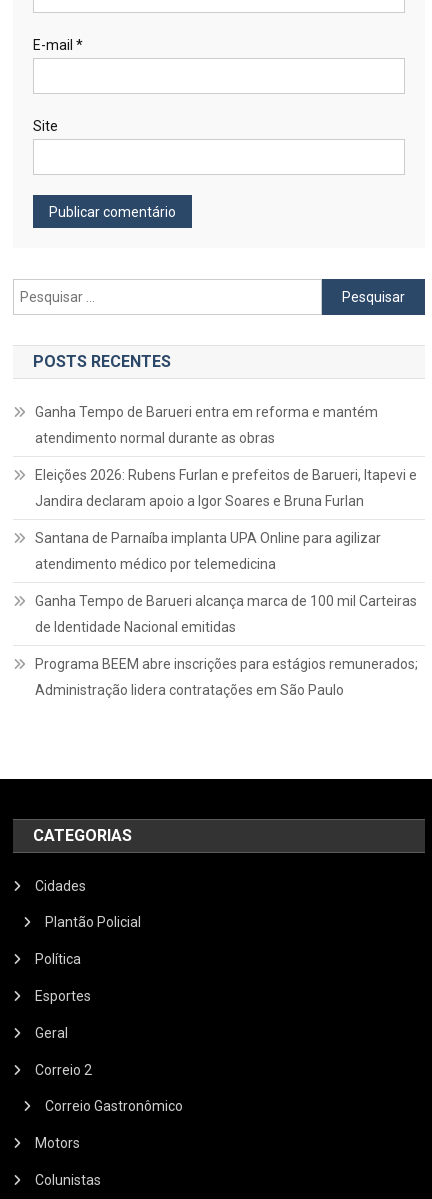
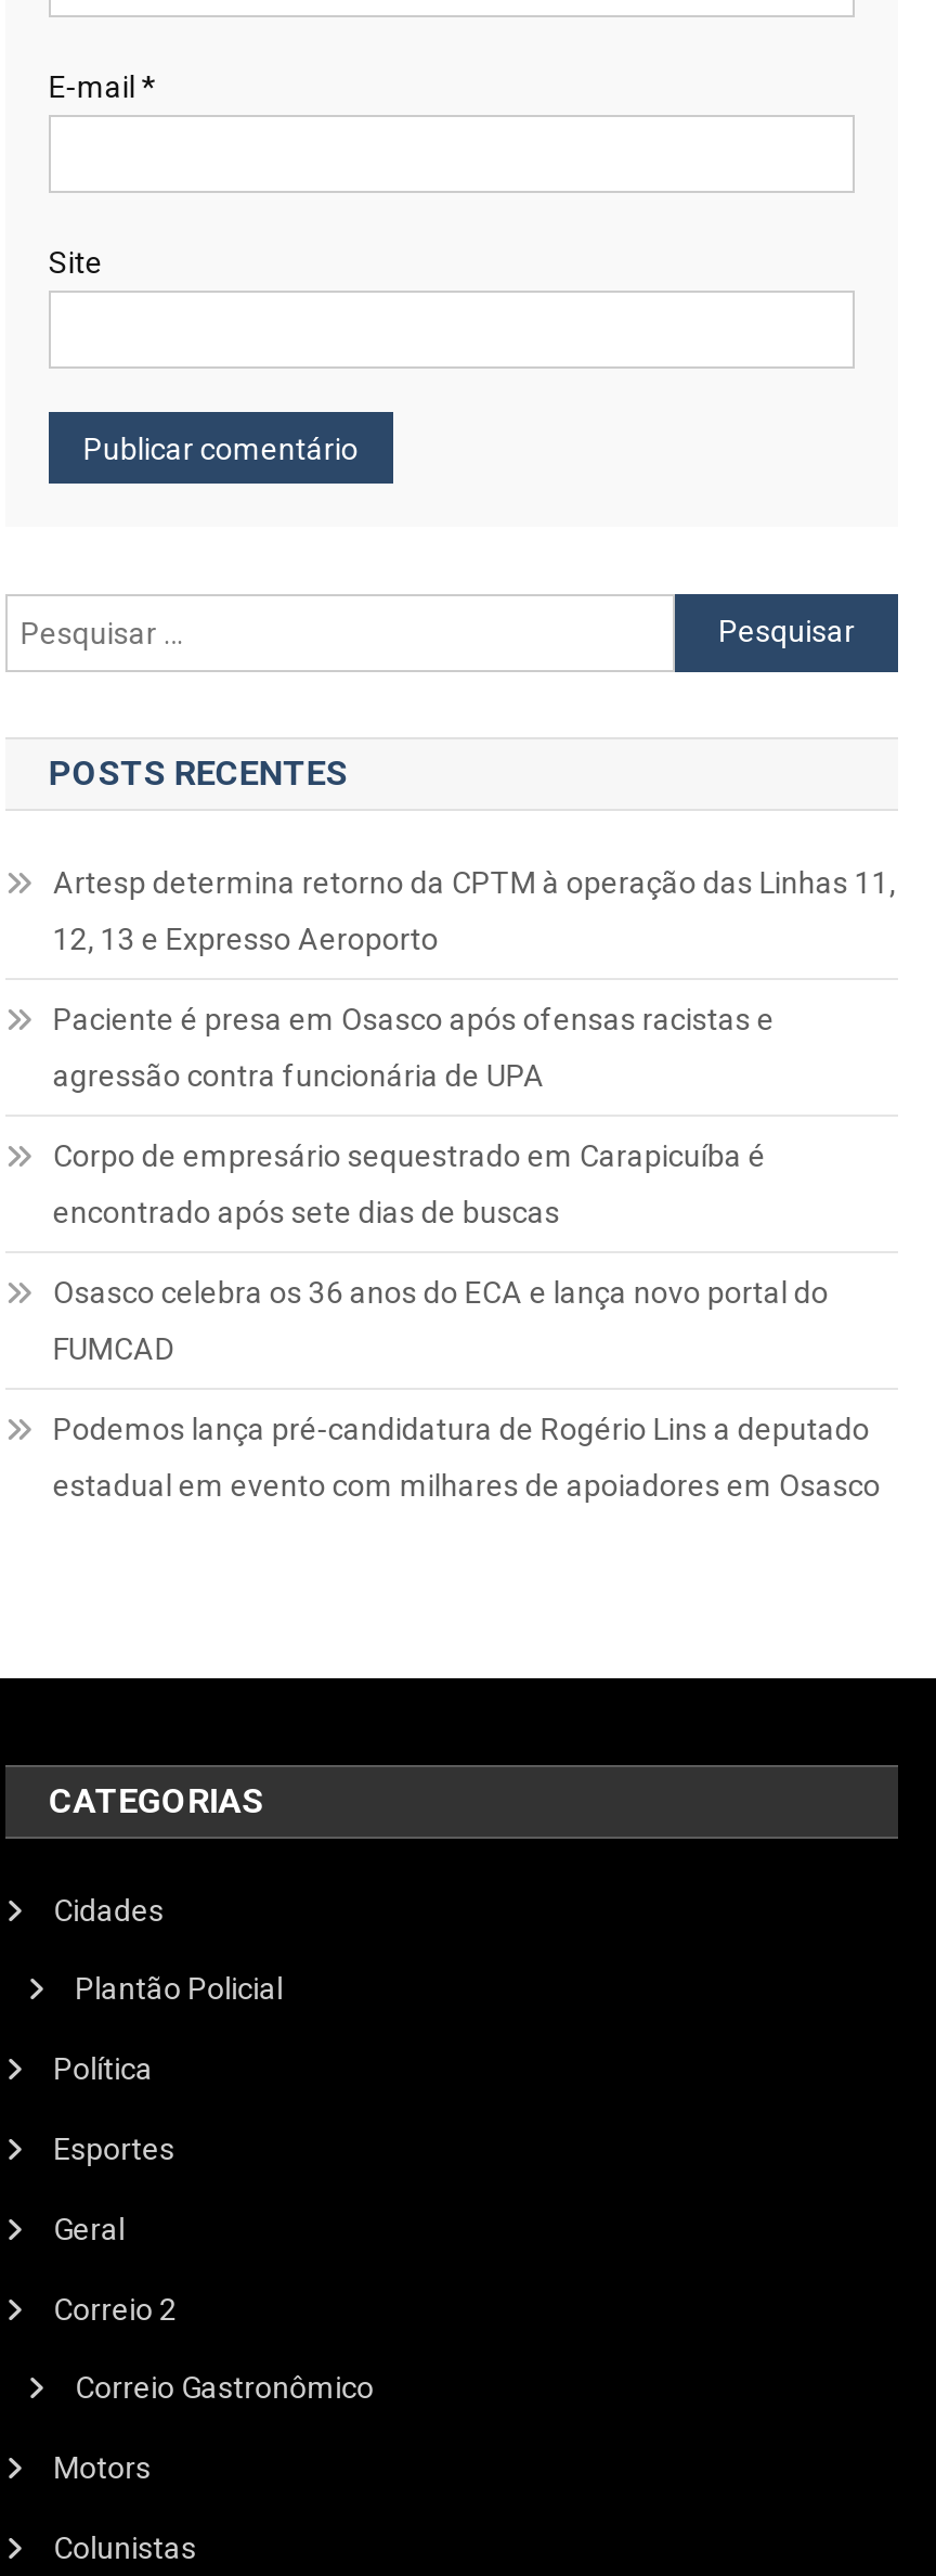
- Ganha Tempo de Barueri entra em reforma e mantém
+ Artesp determina retorno da CPTM à operação das Linhas 11,

- atendimento normal durante as obras
+ 12, 13 e Expresso Aeroporto

- Eleições 2026: Rubens Furlan e prefeitos de Barueri, Itapevi e
+ Paciente é presa em Osasco após ofensas racistas e

- Jandira declaram apoio a Igor Soares e Bruna Furlan
+ agressão contra funcionária de UPA

- Santana de Parnaíba implanta UPA Online para agilizar
+ Corpo de empresário sequestrado em Carapicuíba é

- atendimento médico por telemedicina
+ encontrado após sete dias de buscas

- Ganha Tempo de Barueri alcança marca de 100 mil Carteiras
+ Osasco celebra os 36 anos do ECA e lança novo portal do

- de Identidade Nacional emitidas
+ FUMCAD

- Programa BEEM abre inscrições para estágios remunerados;
+ Podemos lança pré-candidatura de Rogério Lins a deputado

- Administração lidera contratações em São Paulo
+ estadual em evento com milhares de apoiadores em Osasco
